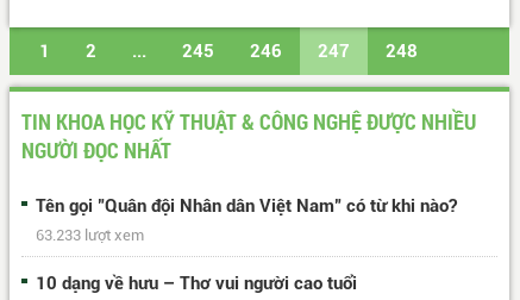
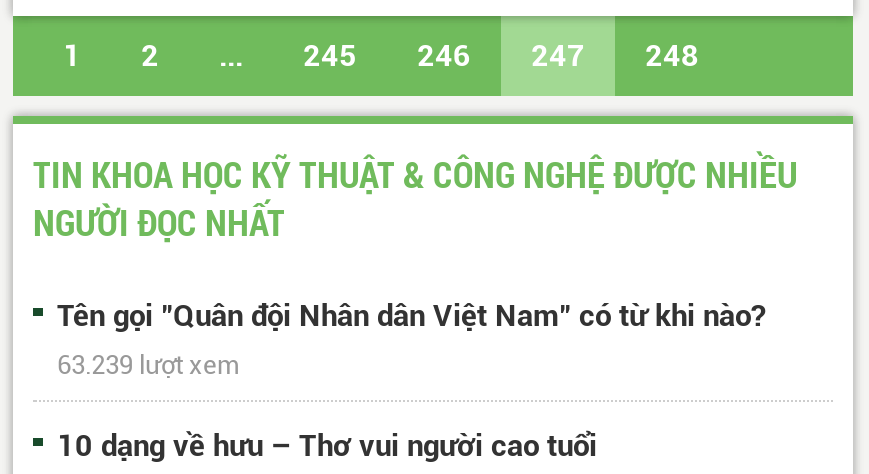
- 63.233 lượt xem
+ 63.239 lượt xem
